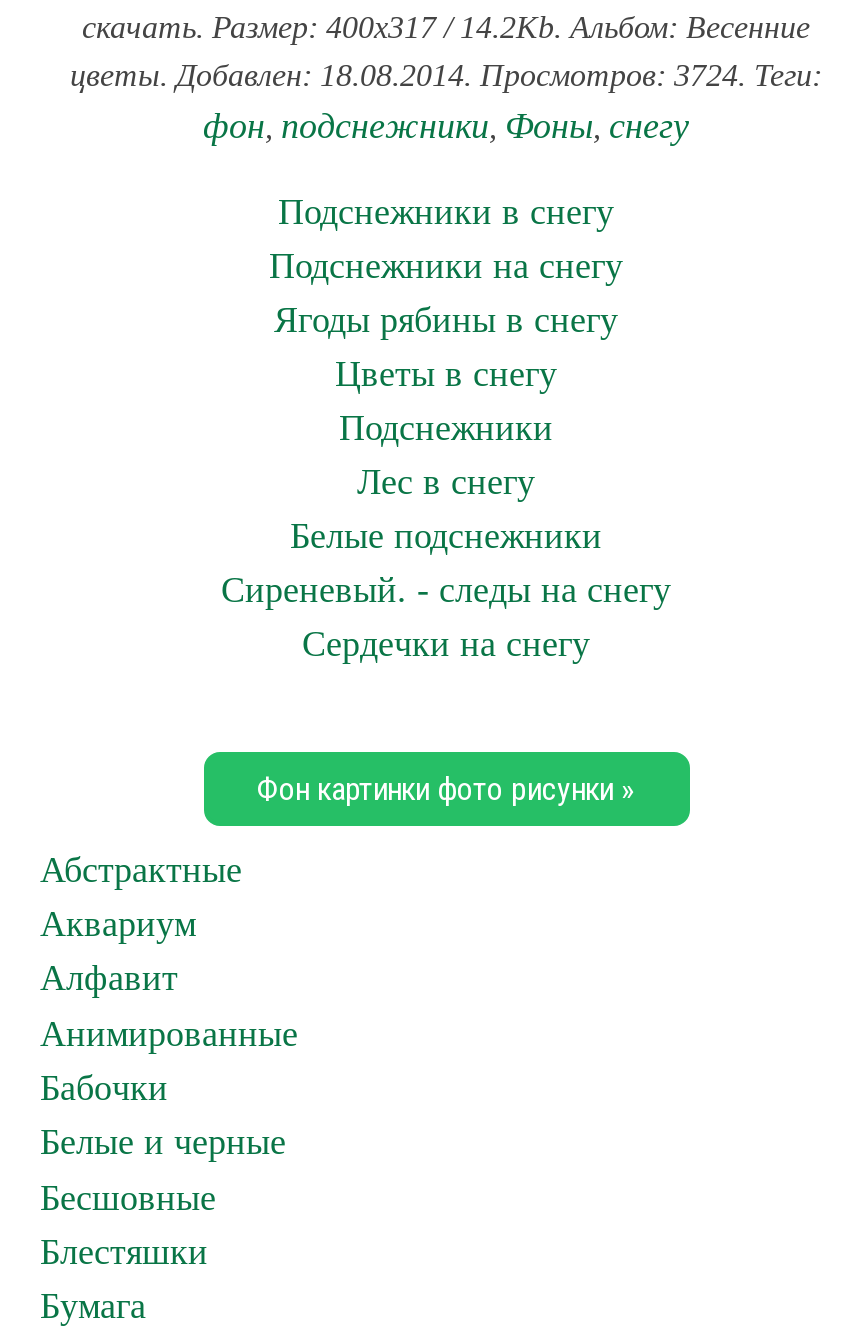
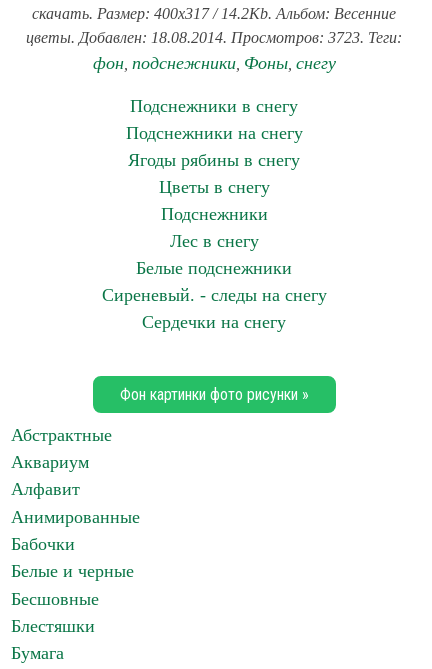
- цветы. Добавлен: 18.08.2014. Просмотров: 3724. Теги:
+ цветы. Добавлен: 18.08.2014. Просмотров: 3723. Теги:
